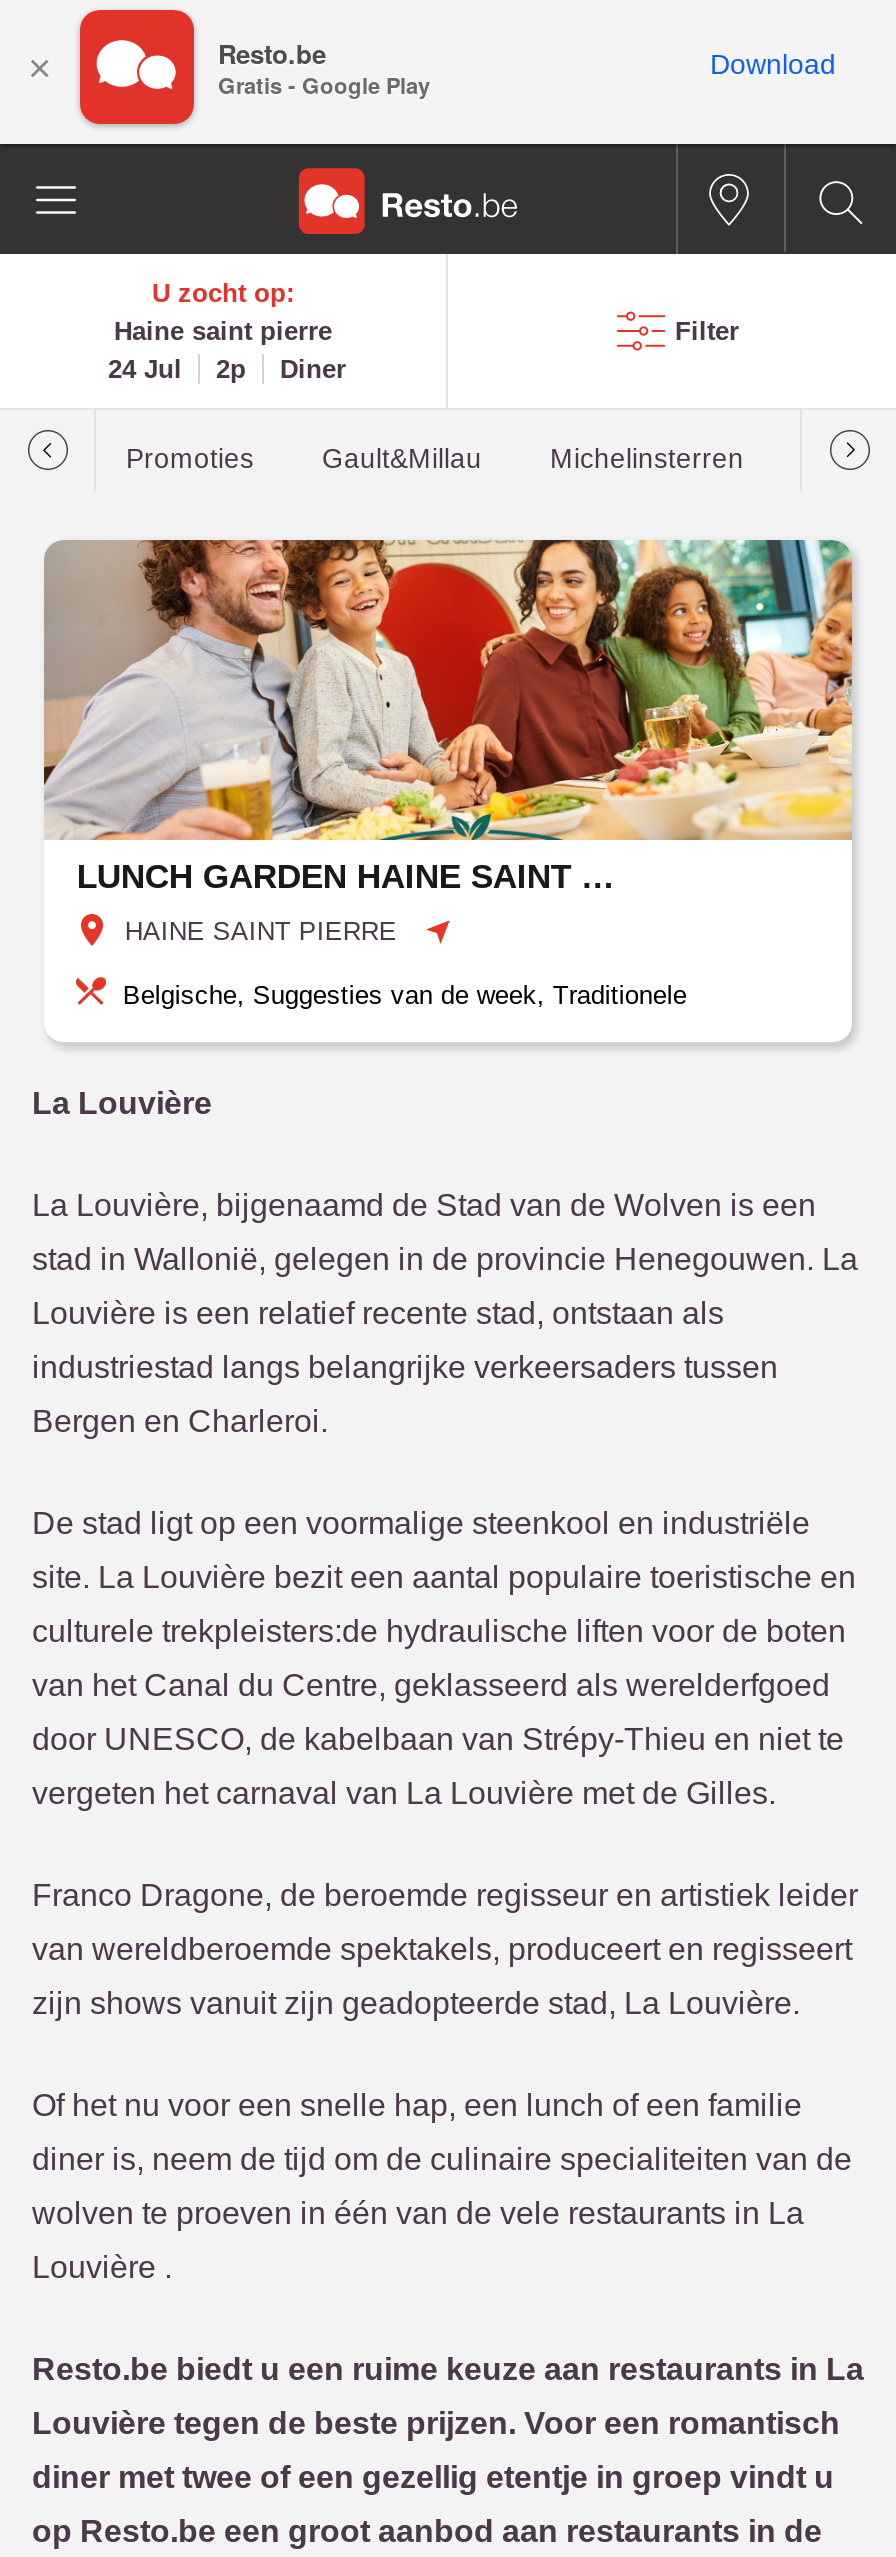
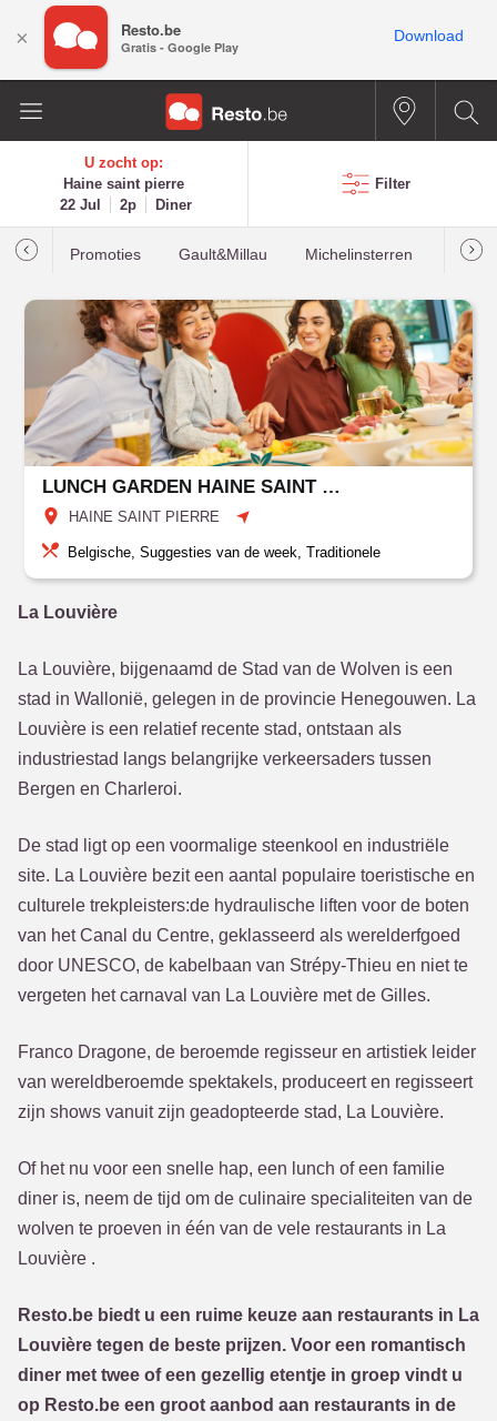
- 24 Jul 2p Diner
+ 22 Jul 2p Diner
